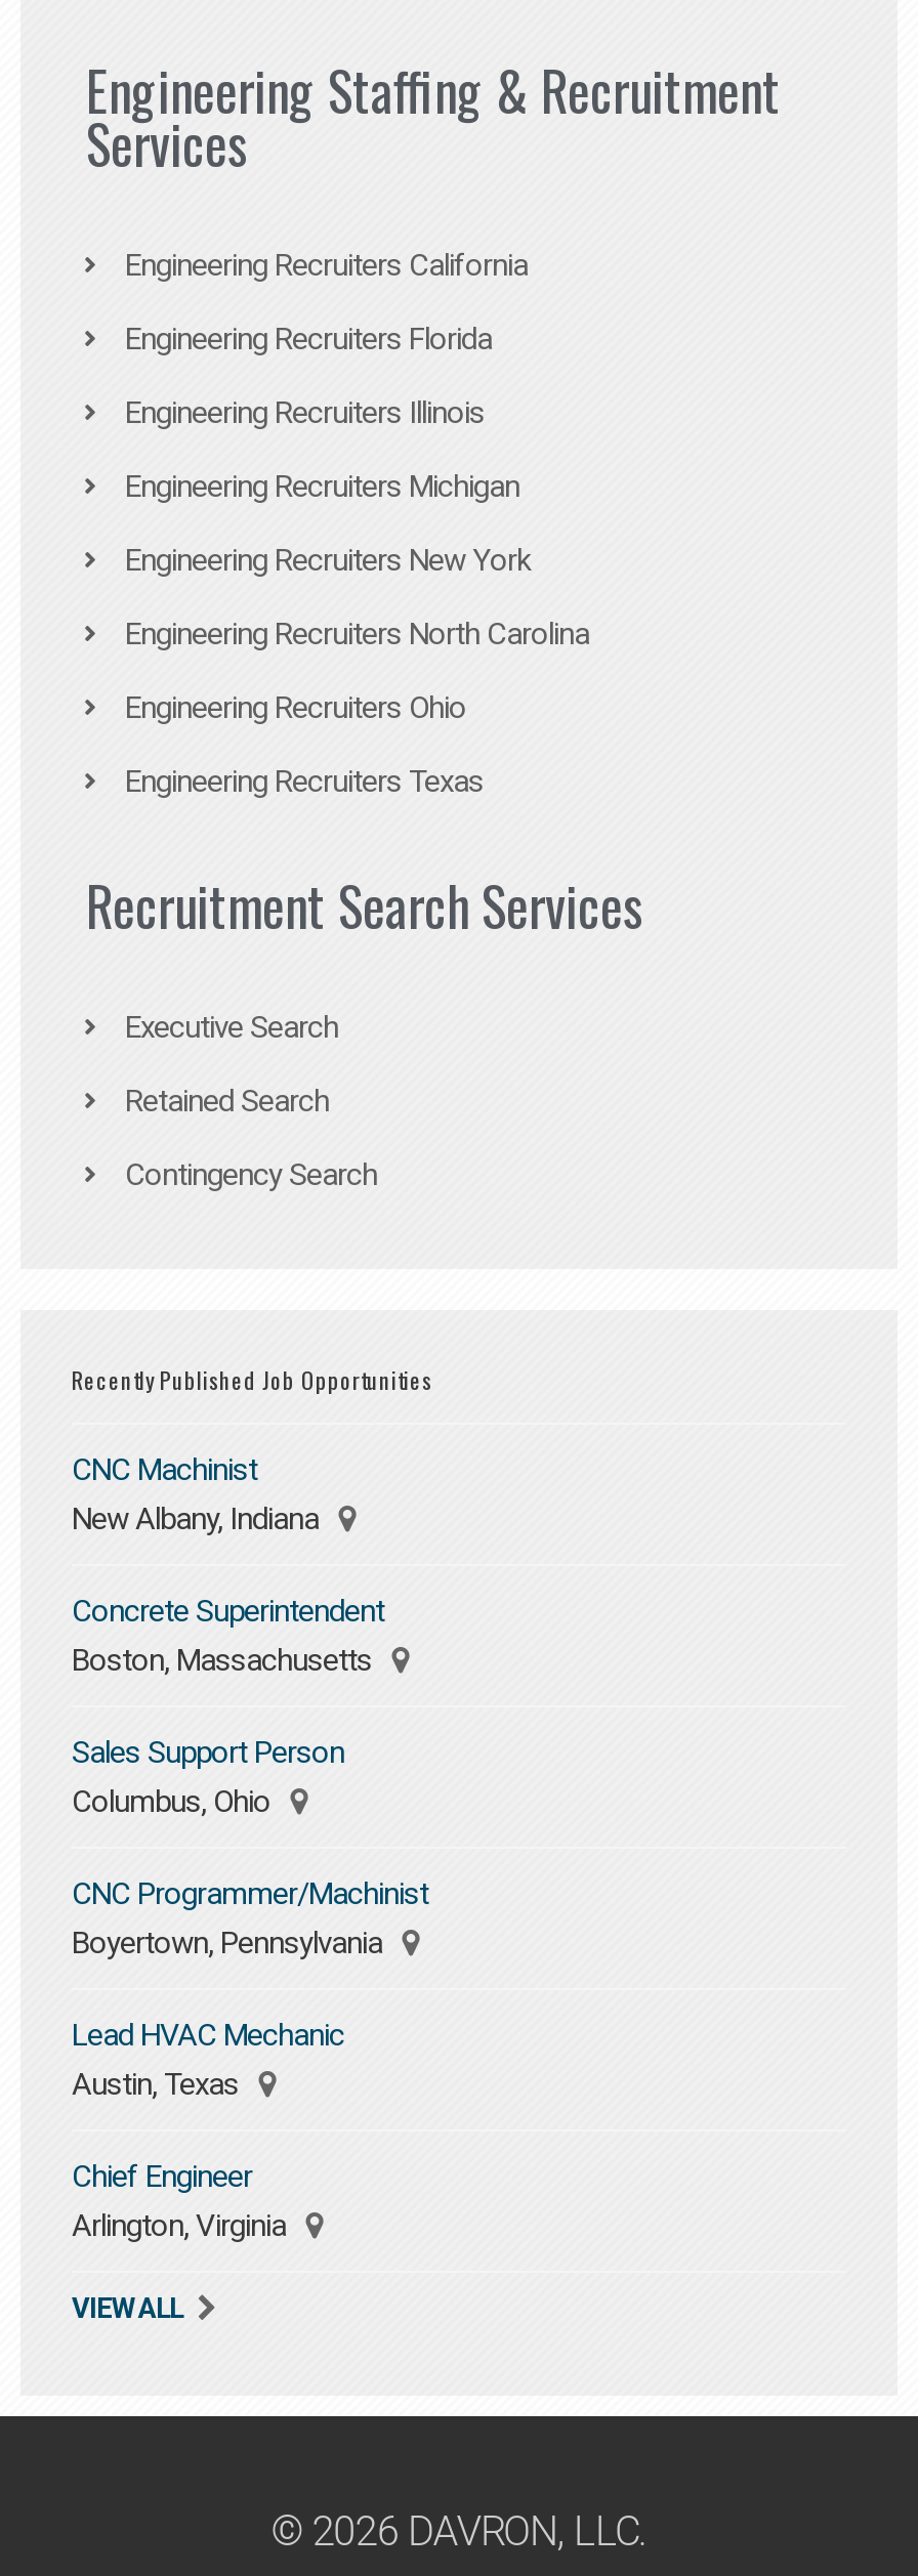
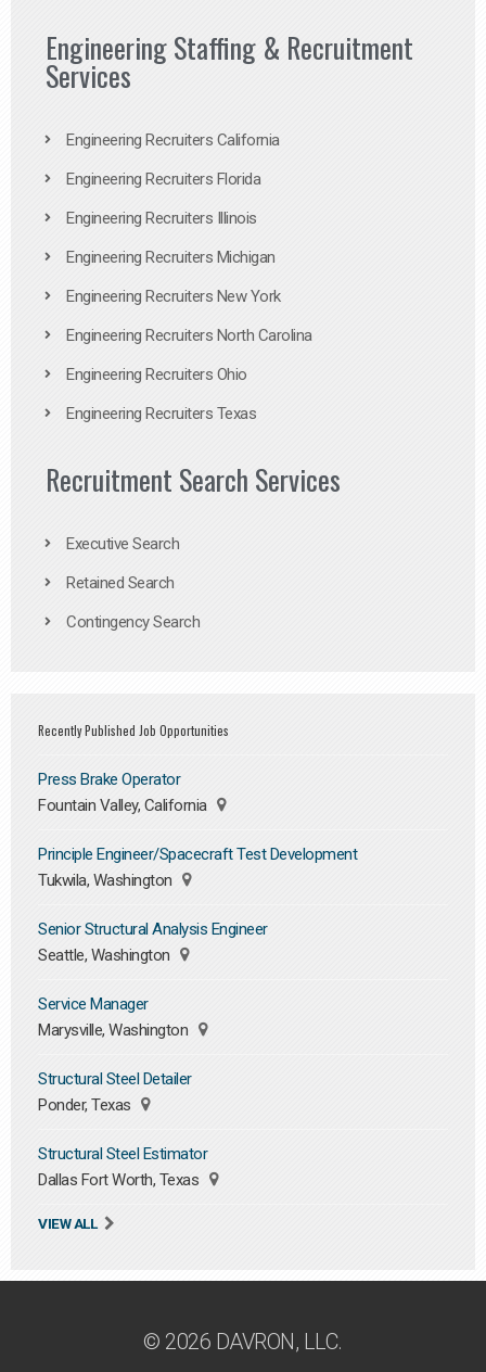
- CNC Machinist
- New Albany, Indiana
+ Press Brake Operator
+ Fountain Valley, California

- Concrete Superintendent
- Boston, Massachusetts
+ Principle Engineer/Spacecraft Test Development
+ Tukwila, Washington

- Sales Support Person
- Columbus, Ohio
+ Senior Structural Analysis Engineer
+ Seattle, Washington

- CNC Programmer/Machinist
- Boyertown, Pennsylvania
+ Service Manager
+ Marysville, Washington

- Lead HVAC Mechanic
- Austin, Texas
+ Structural Steel Detailer
+ Ponder, Texas

- Chief Engineer
- Arlington, Virginia
+ Structural Steel Estimator
+ Dallas Fort Worth, Texas
